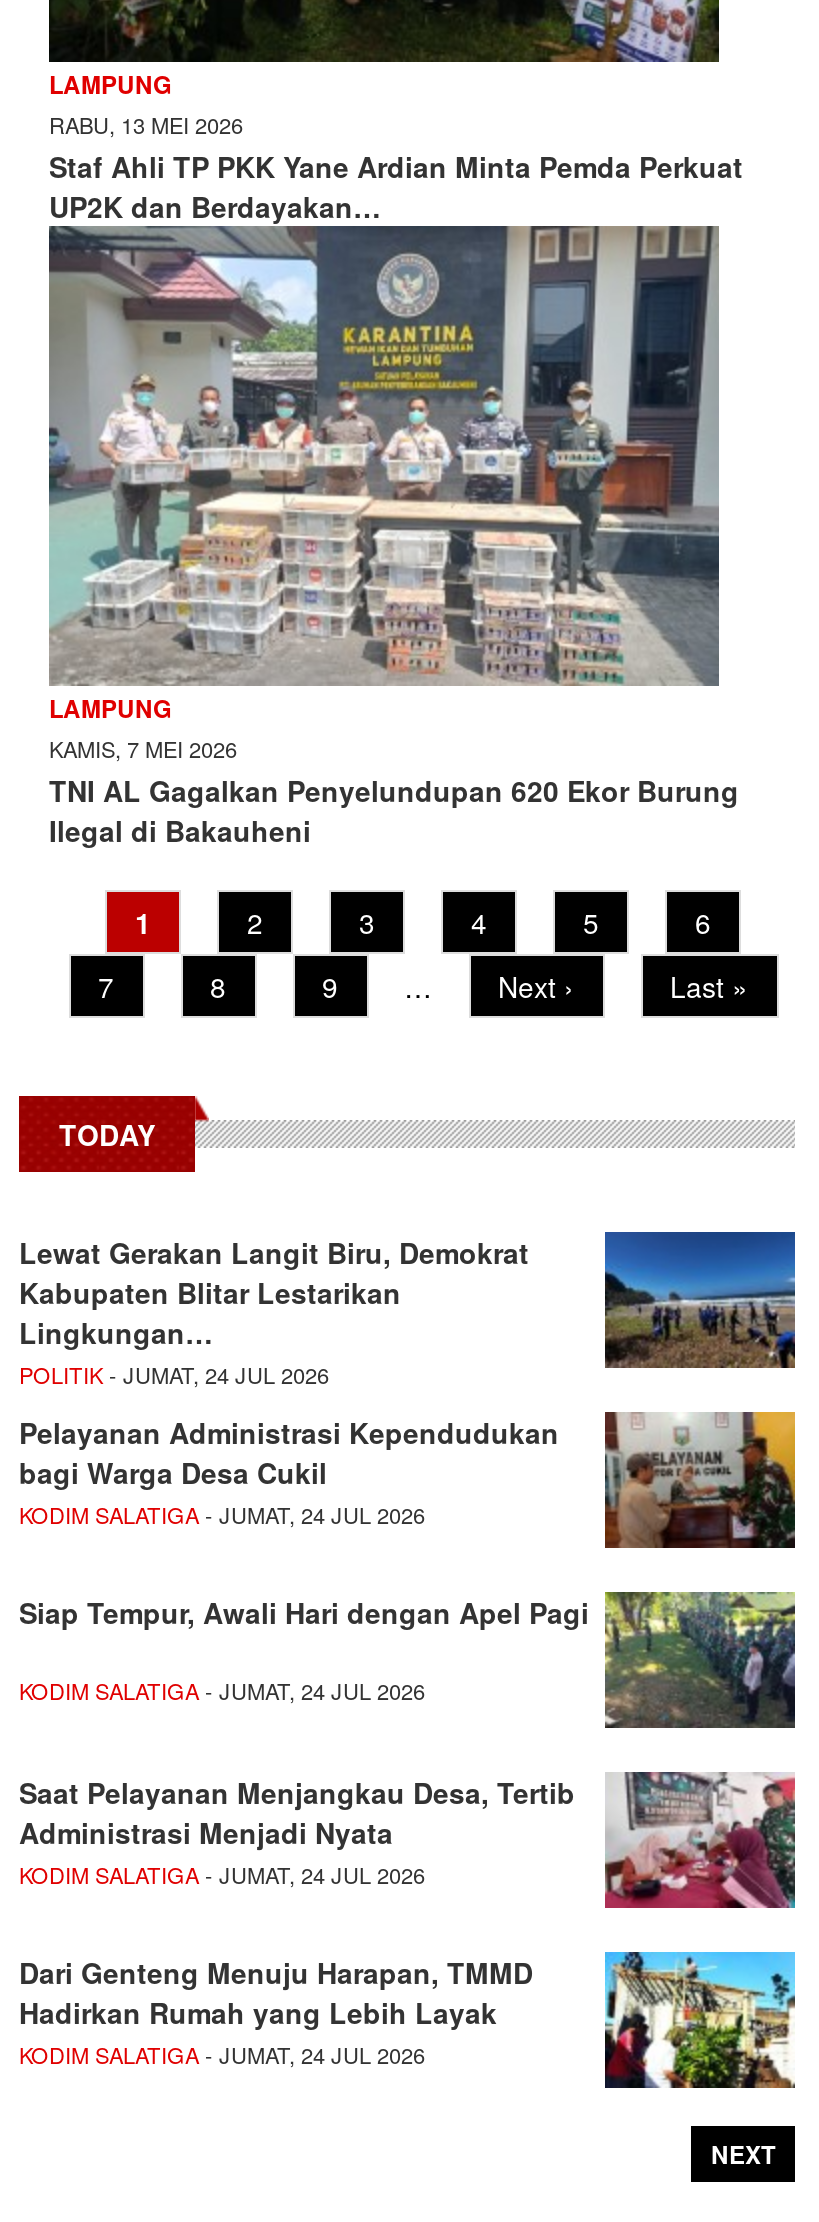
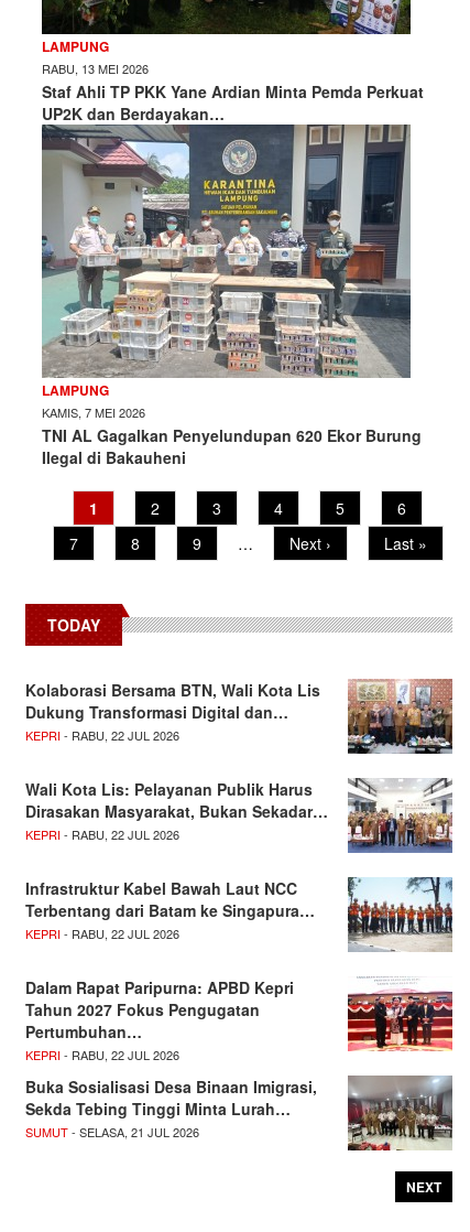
- [image]
- Lewat Gerakan Langit Biru, Demokrat
- Kabupaten Blitar Lestarikan
- Lingkungan…
- POLITIK - JUMAT, 24 JUL 2026
- Pelayanan Administrasi Kependudukan
- bagi Warga Desa Cukil
- KODIM SALATIGA - JUMAT, 24 JUL 2026
- Siap Tempur, Awali Hari dengan Apel Pagi
- KODIM SALATIGA - JUMAT, 24 JUL 2026
- Saat Pelayanan Menjangkau Desa, Tertib
- Administrasi Menjadi Nyata
- KODIM SALATIGA - JUMAT, 24 JUL 2026
- Dari Genteng Menuju Harapan, TMMD
- Hadirkan Rumah yang Lebih Layak
- KODIM SALATIGA - JUMAT, 24 JUL 2026
+ [image]
+ Kolaborasi Bersama BTN, Wali Kota Lis
+ Dukung Transformasi Digital dan…
+ KEPRI - RABU, 22 JUL 2026
+ Wali Kota Lis: Pelayanan Publik Harus
+ Dirasakan Masyarakat, Bukan Sekadar…
+ KEPRI - RABU, 22 JUL 2026
+ Infrastruktur Kabel Bawah Laut NCC
+ Terbentang dari Batam ke Singapura…
+ KEPRI - RABU, 22 JUL 2026
+ Dalam Rapat Paripurna: APBD Kepri
+ Tahun 2027 Fokus Pengugatan
+ Pertumbuhan…
+ KEPRI - RABU, 22 JUL 2026
+ Buka Sosialisasi Desa Binaan Imigrasi,
+ Sekda Tebing Tinggi Minta Lurah…
+ SUMUT - SELASA, 21 JUL 2026

- [image]
+ [image]

- [image]
+ [image]

- [image]
+ [image]

- [image]
+ [image]
